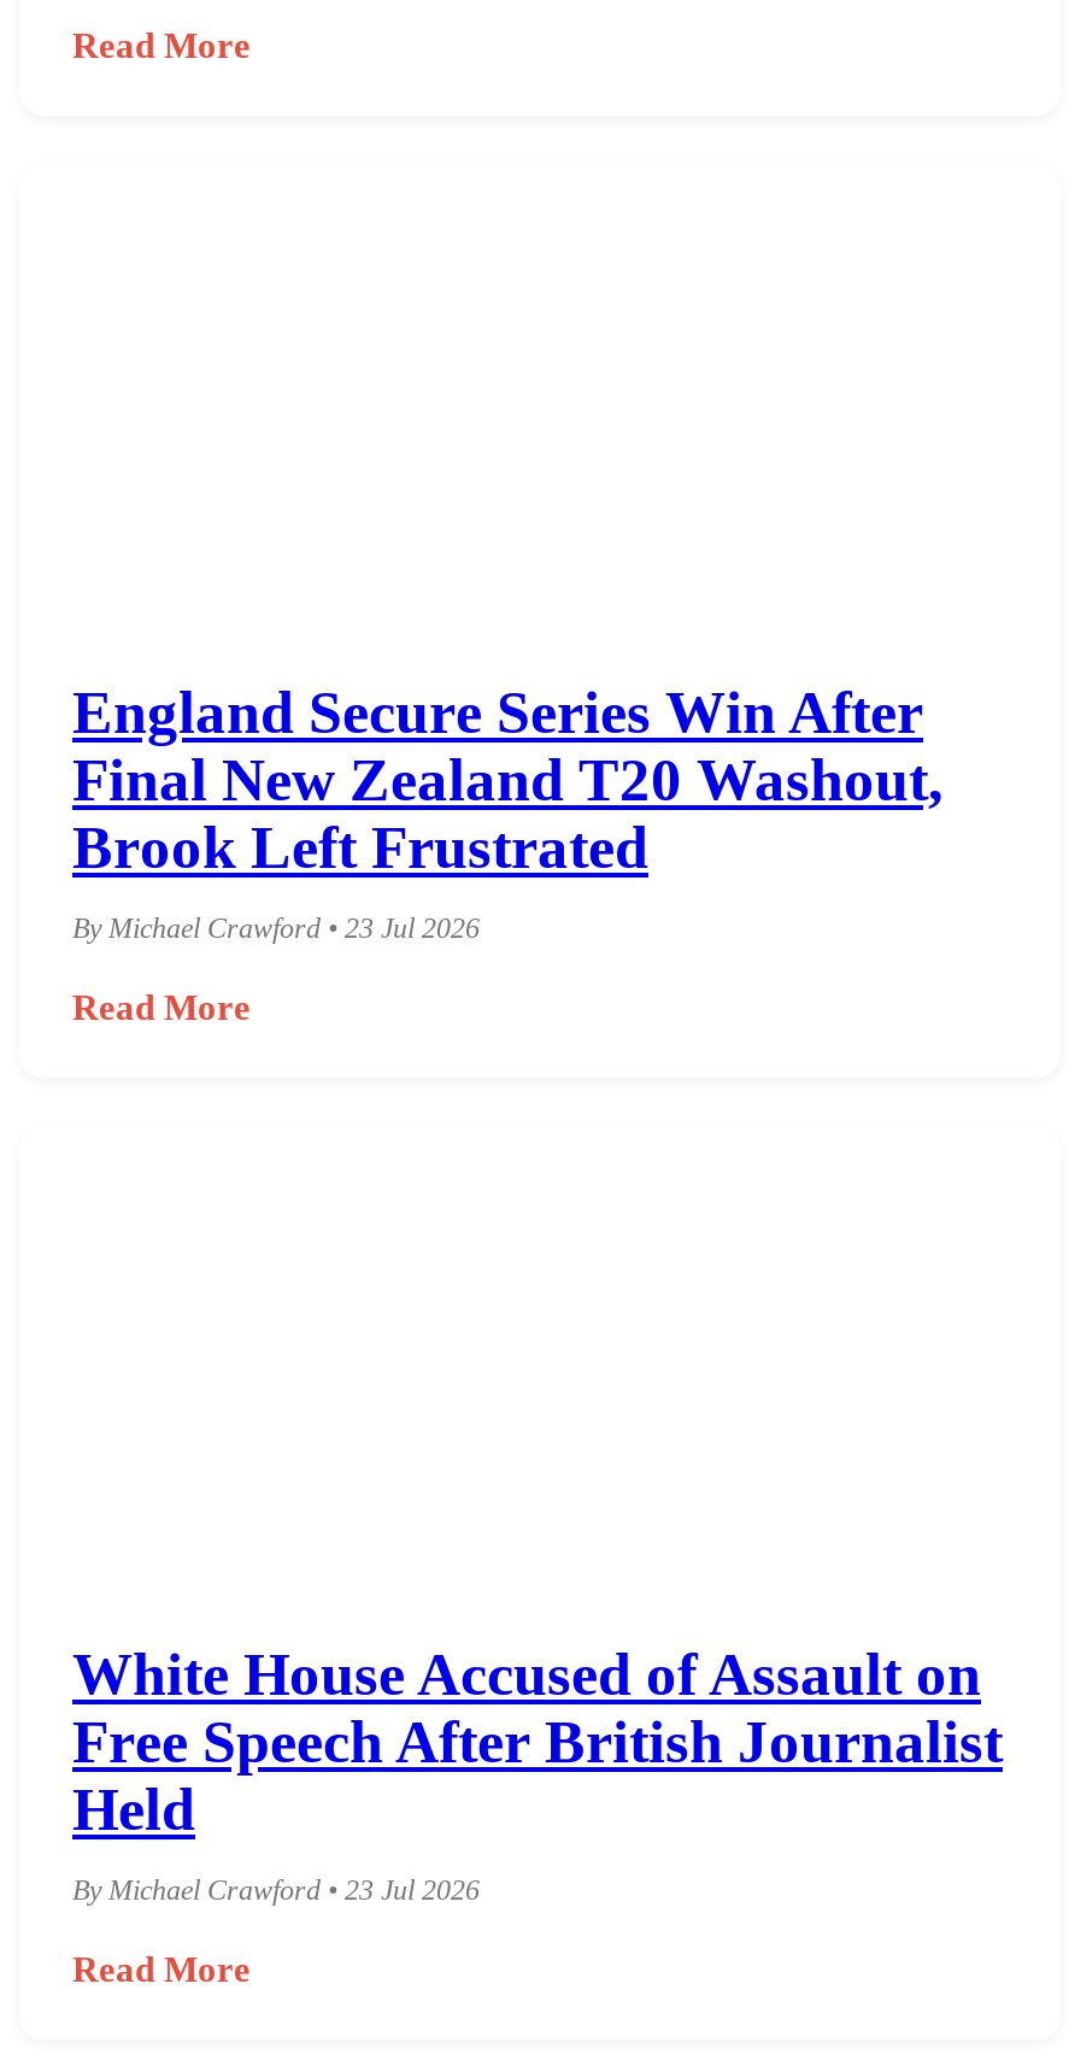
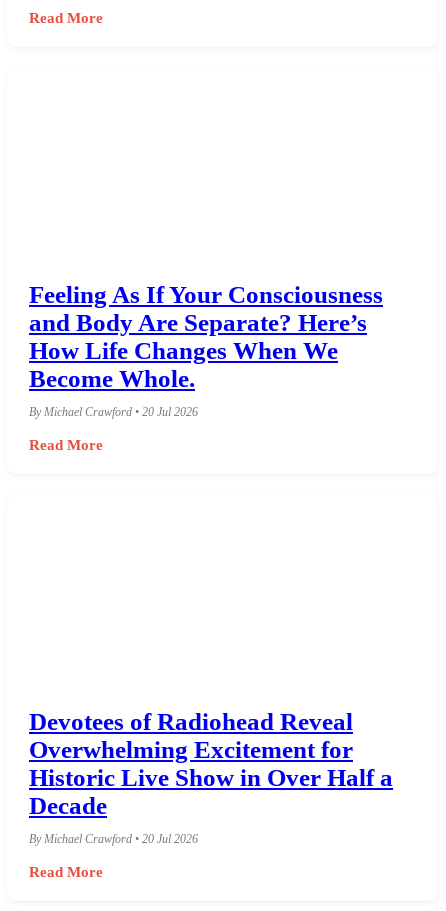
- England Secure Series Win After
- Final New Zealand T20 Washout,
- Brook Left Frustrated
+ Feeling As If Your Consciousness
+ and Body Are Separate? Here’s
+ How Life Changes When We
+ Become Whole.

- By Michael Crawford • 23 Jul 2026
+ By Michael Crawford • 20 Jul 2026

- White House Accused of Assault on
- Free Speech After British Journalist
- Held
+ Devotees of Radiohead Reveal
+ Overwhelming Excitement for
+ Historic Live Show in Over Half a
+ Decade

- By Michael Crawford • 23 Jul 2026
+ By Michael Crawford • 20 Jul 2026
